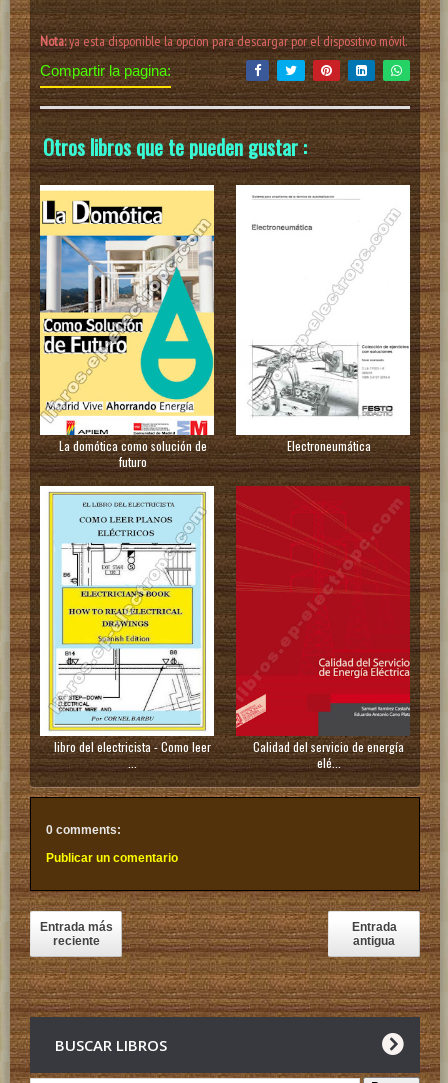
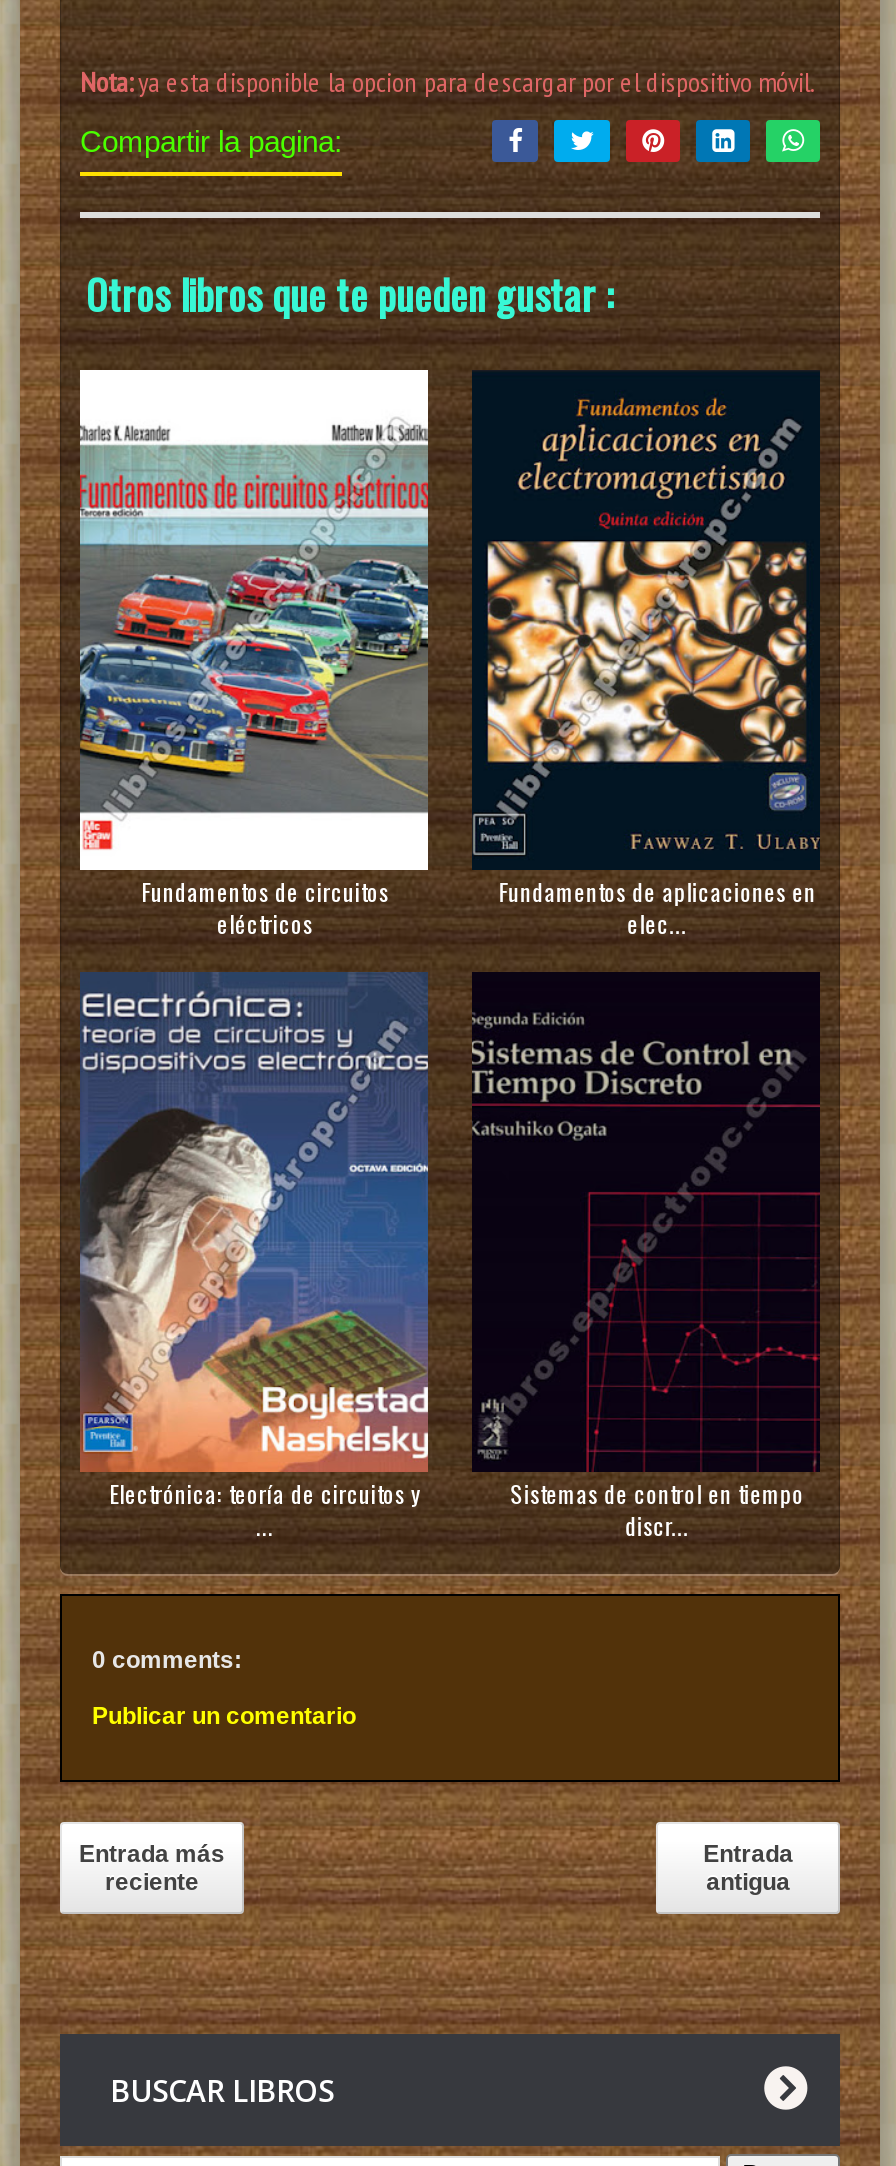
- [image]
- Electroneumática
+ [image]
+ Fundamentos de aplicaciones en
+ elec...

- [image]
- La domótica como solución de
- futuro
+ [image]
+ Fundamentos de circuitos
+ eléctricos

- [image]
- libro del electricista - Como leer
+ [image]
+ Electrónica: teoría de circuitos y

- [image]
- Calidad del servicio de energía
- elé...
+ [image]
+ Sistemas de control en tiempo
+ discr...
